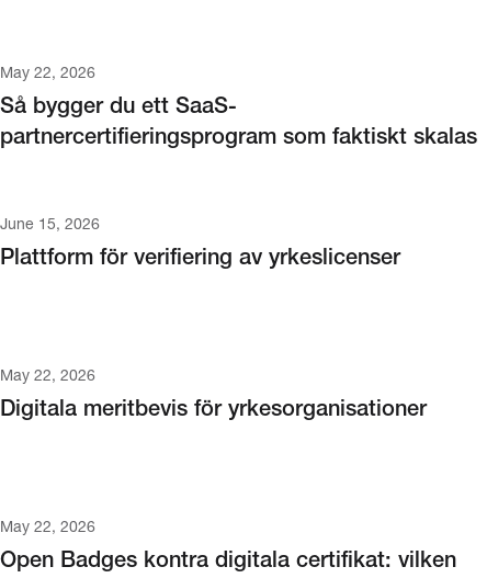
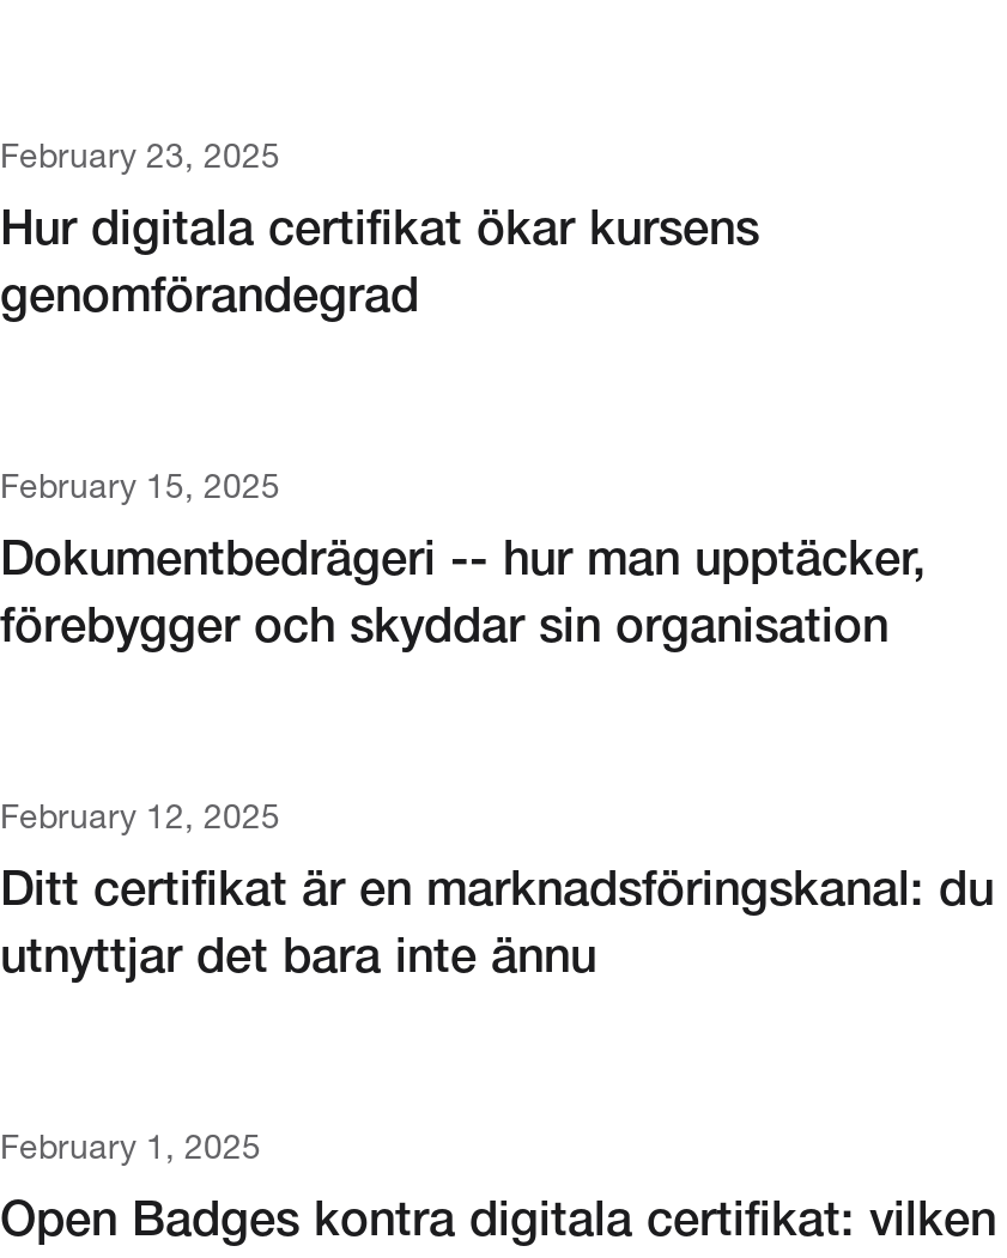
- May 22, 2026
- Så bygger du ett SaaS-
- partnercertifieringsprogram som faktiskt skalas
+ February 23, 2025
+ Hur digitala certifikat ökar kursens
+ genomförandegrad

- June 15, 2026
- Plattform för verifiering av yrkeslicenser
+ February 15, 2025
+ Dokumentbedrägeri -- hur man upptäcker,
+ förebygger och skyddar sin organisation

- May 22, 2026
- Digitala meritbevis för yrkesorganisationer
+ February 12, 2025
+ Ditt certifikat är en marknadsföringskanal: du
+ utnyttjar det bara inte ännu

- May 22, 2026
+ February 1, 2025
